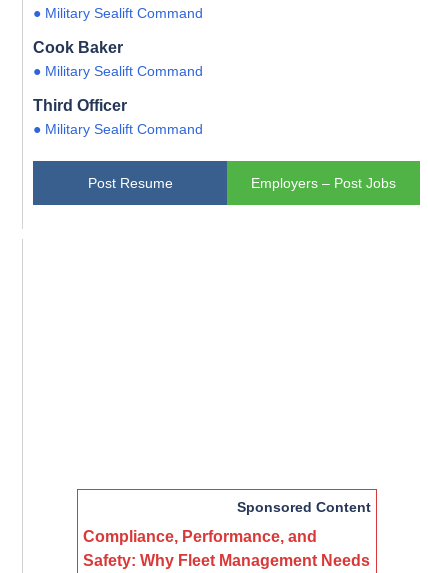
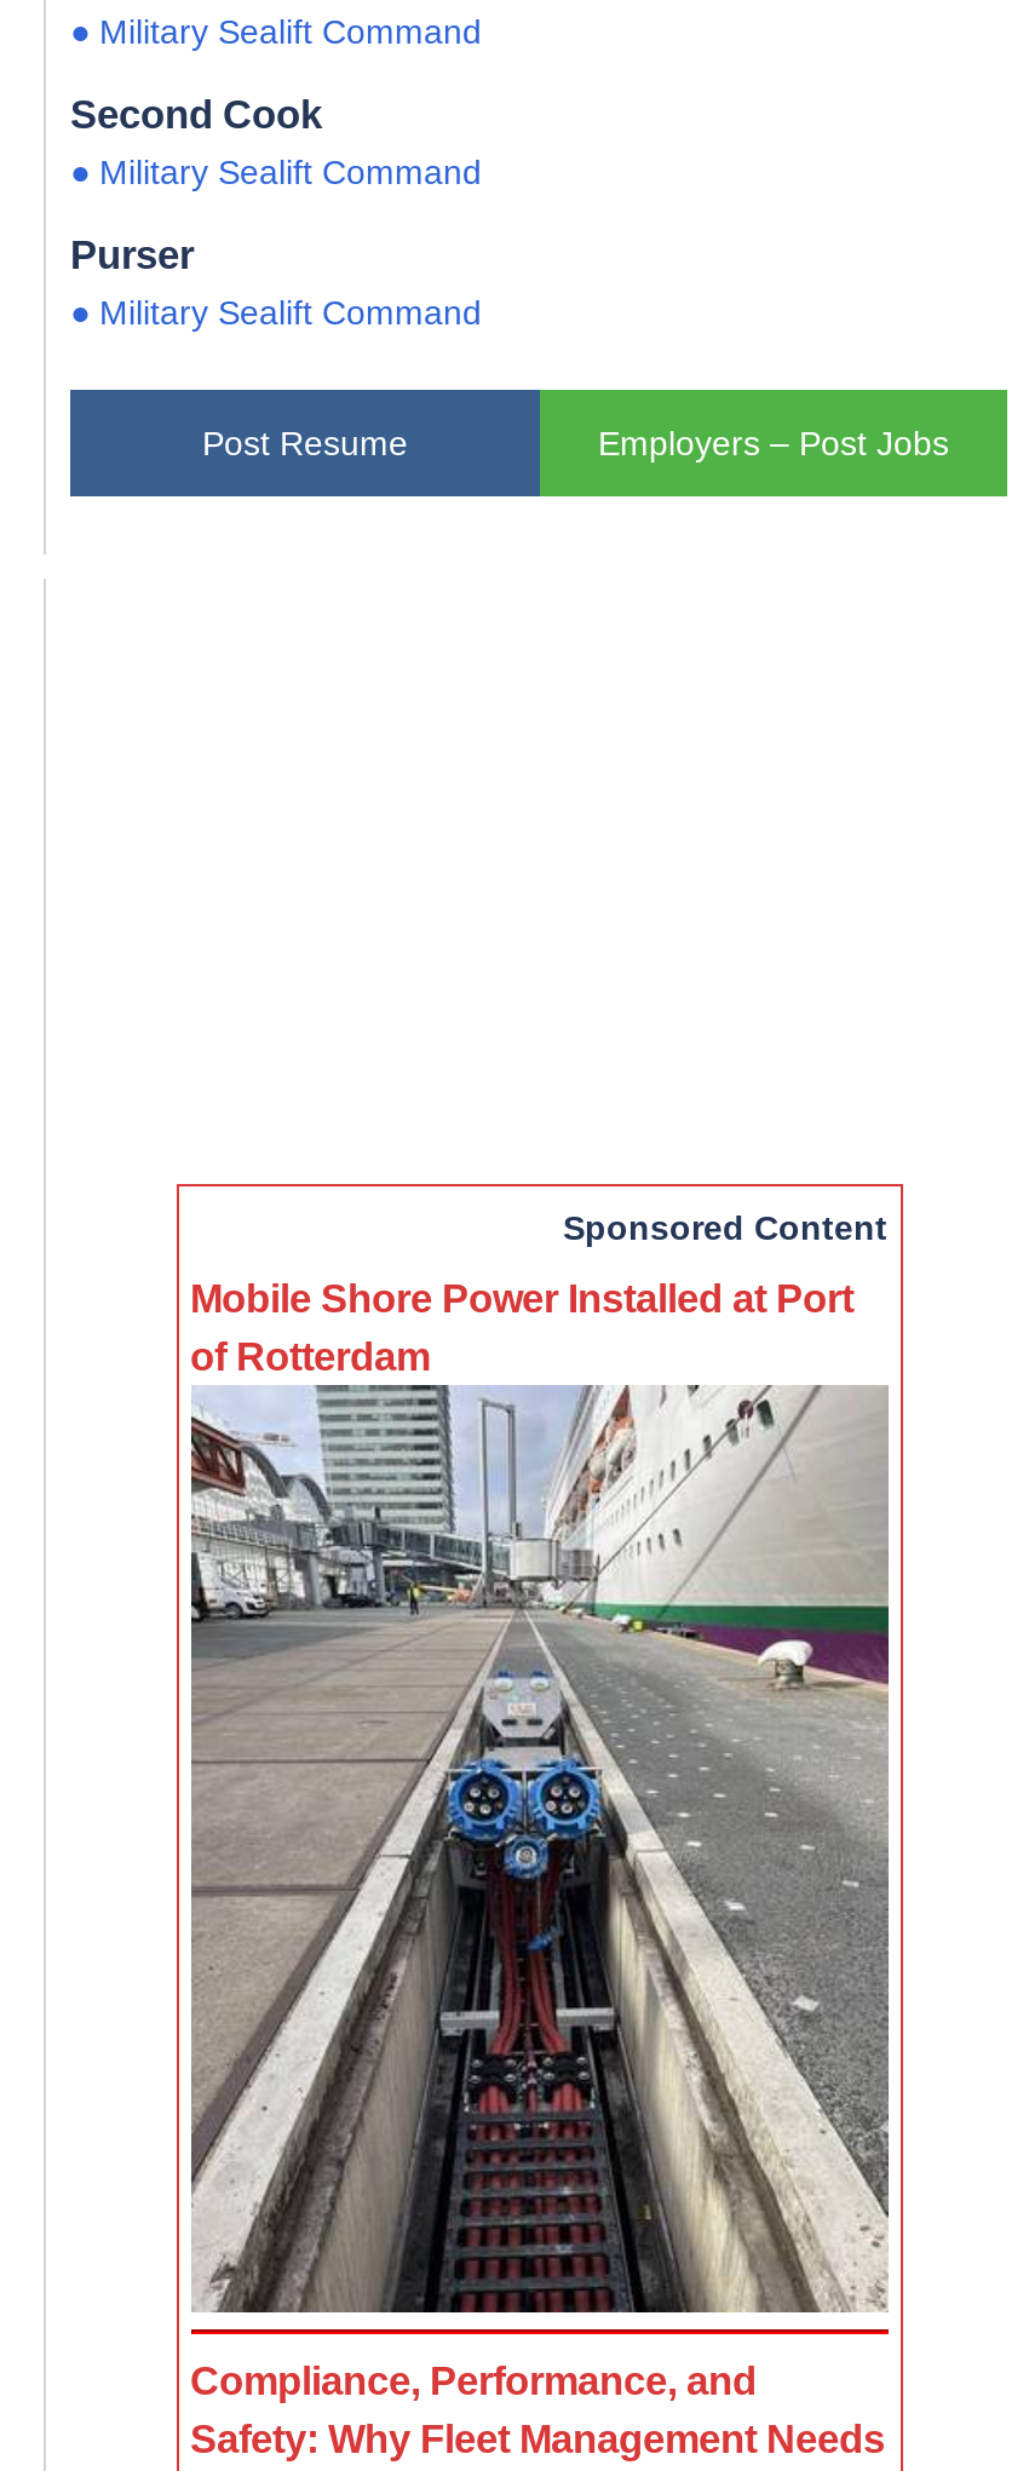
- Cook Baker
+ Second Cook

- Third Officer
+ Purser

+ [image]

+ Mobile Shore Power Installed at Port
+ of Rotterdam
